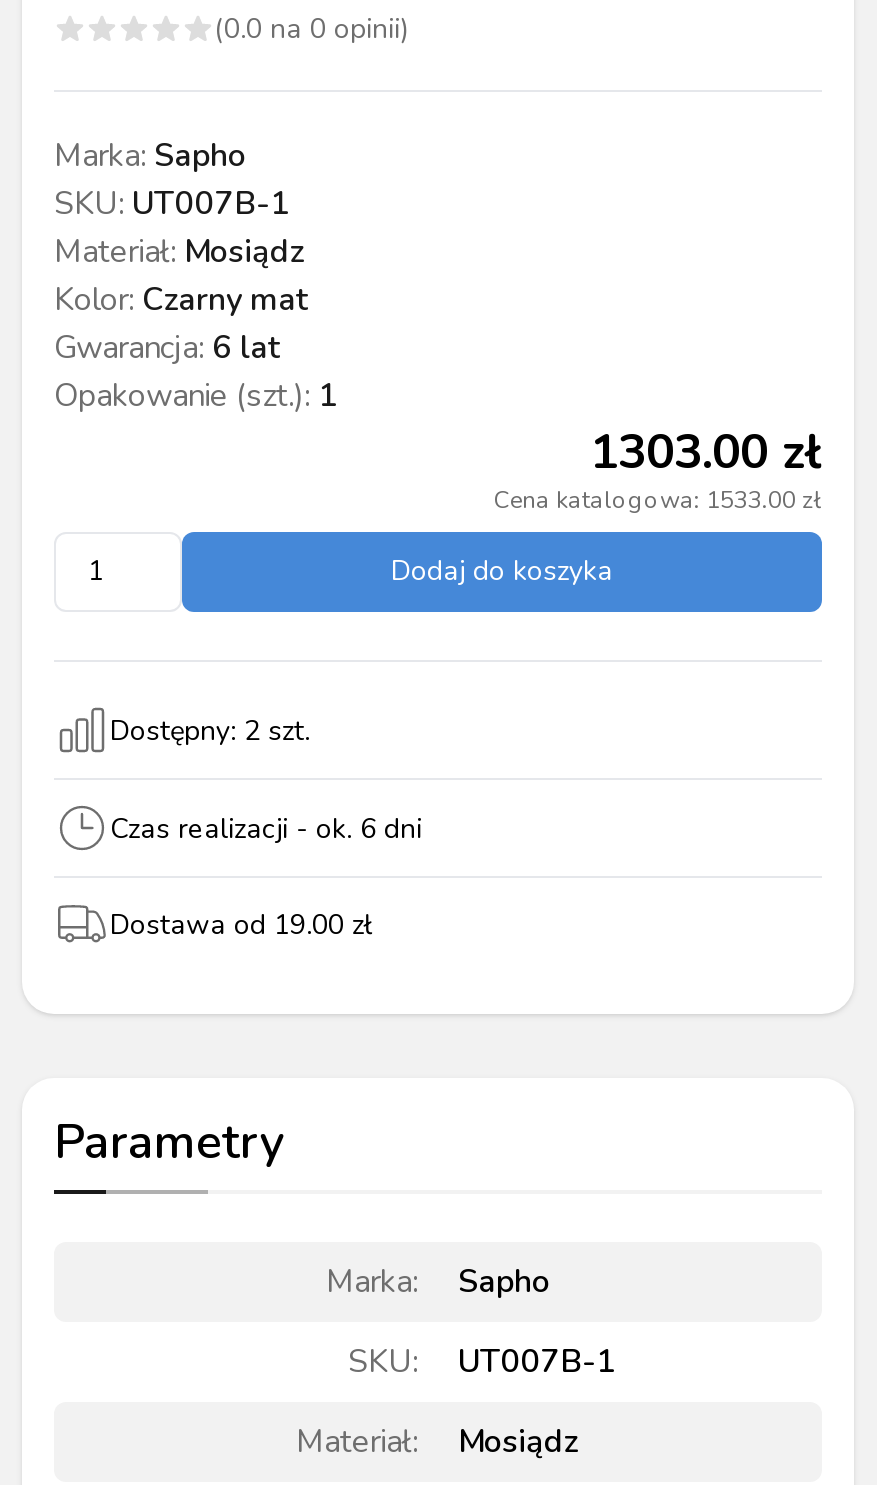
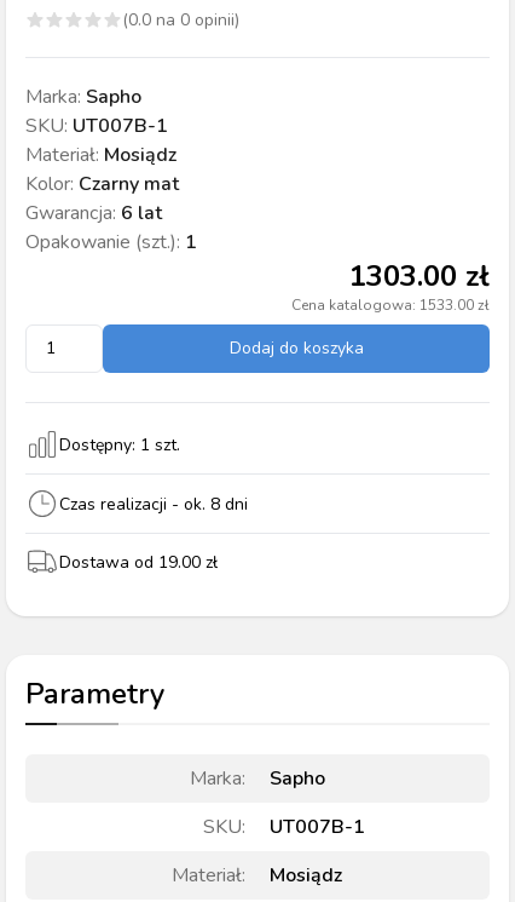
- Dostępny: 2 szt.
+ Dostępny: 1 szt.

- Czas realizacji - ok. 6 dni
+ Czas realizacji - ok. 8 dni
